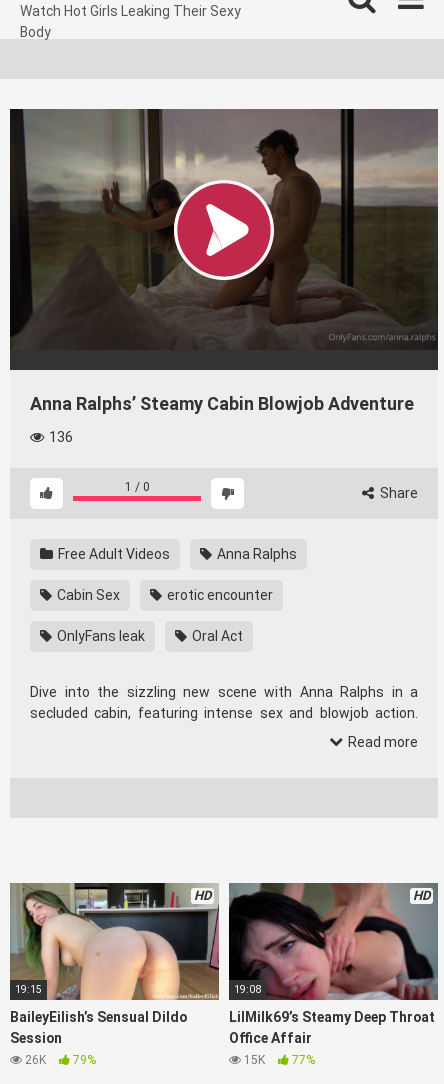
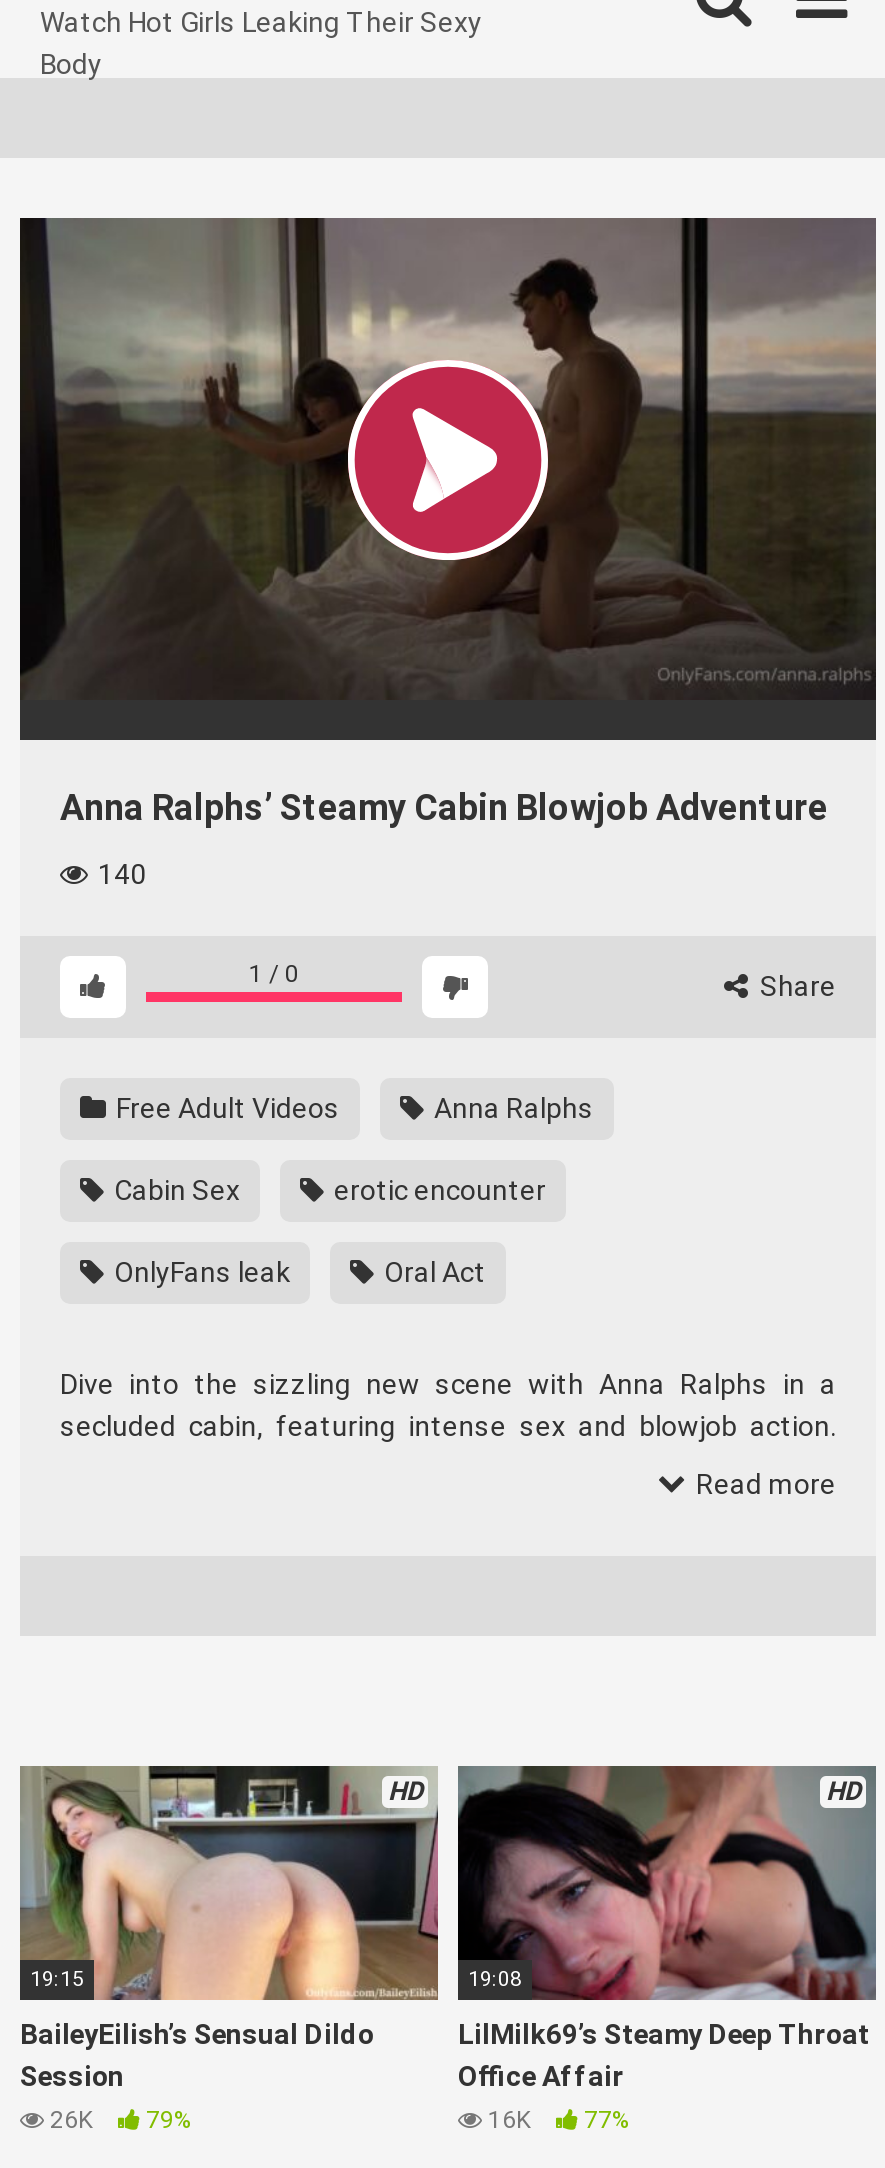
- 136
+ 140

- 15K 77%
+ 16K 77%
